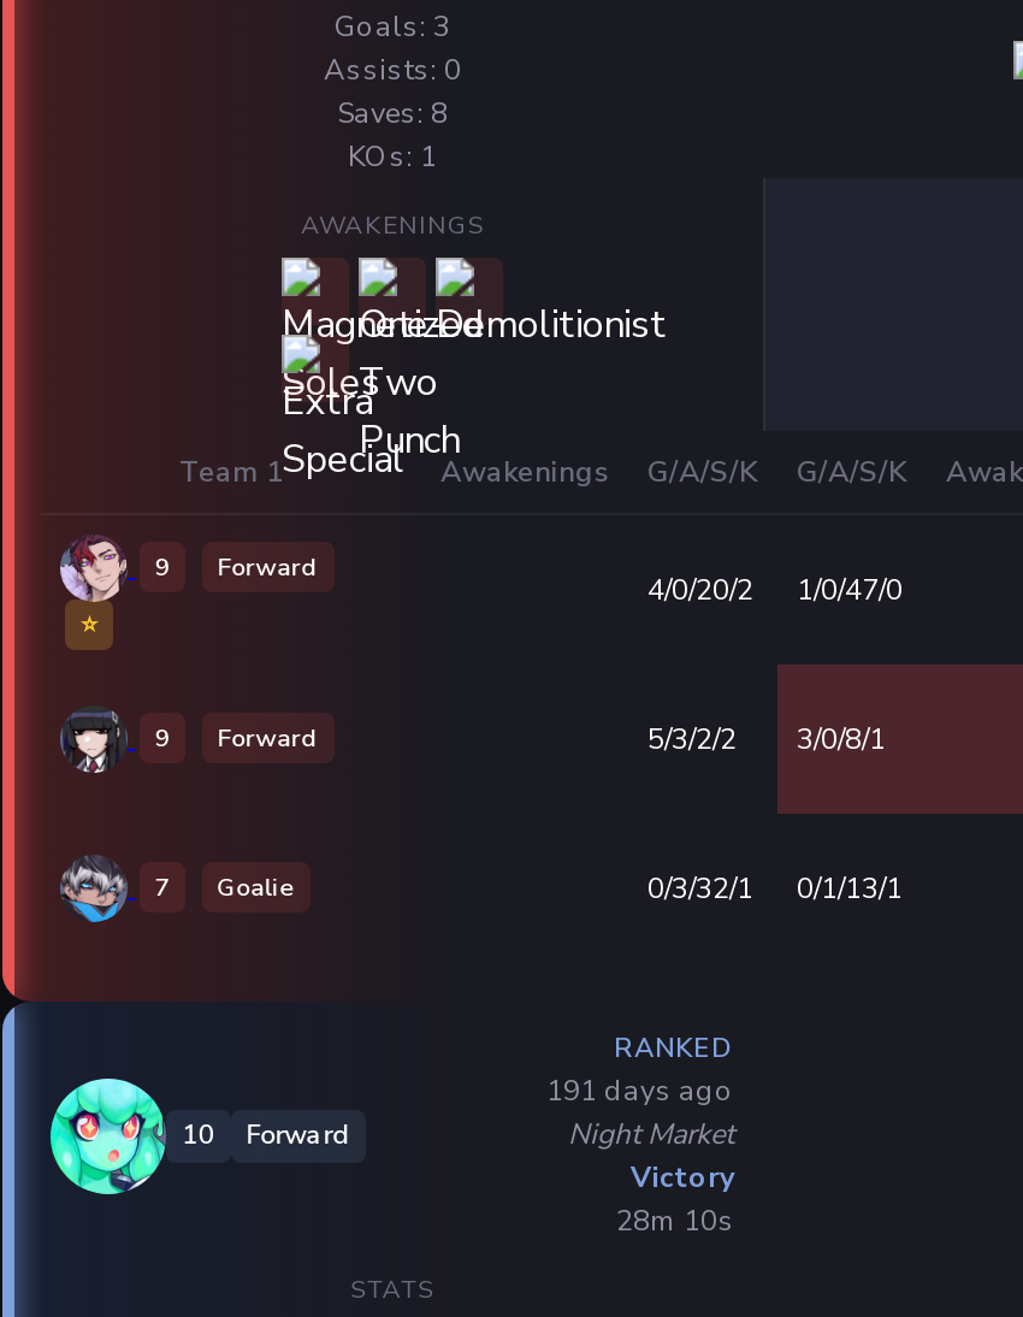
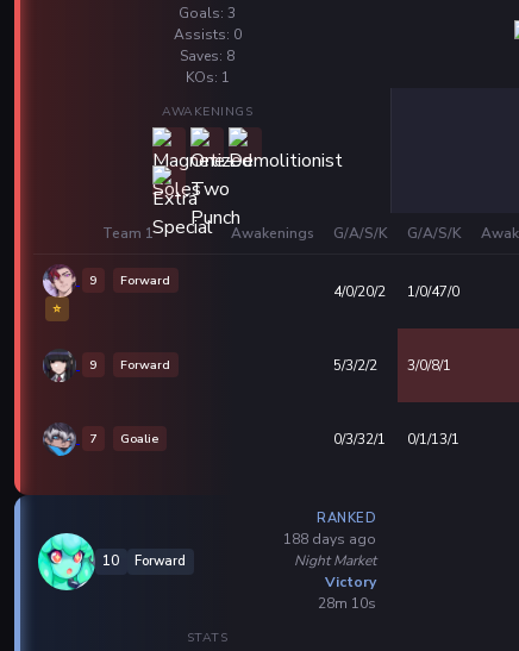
- 191 days ago
+ 188 days ago
